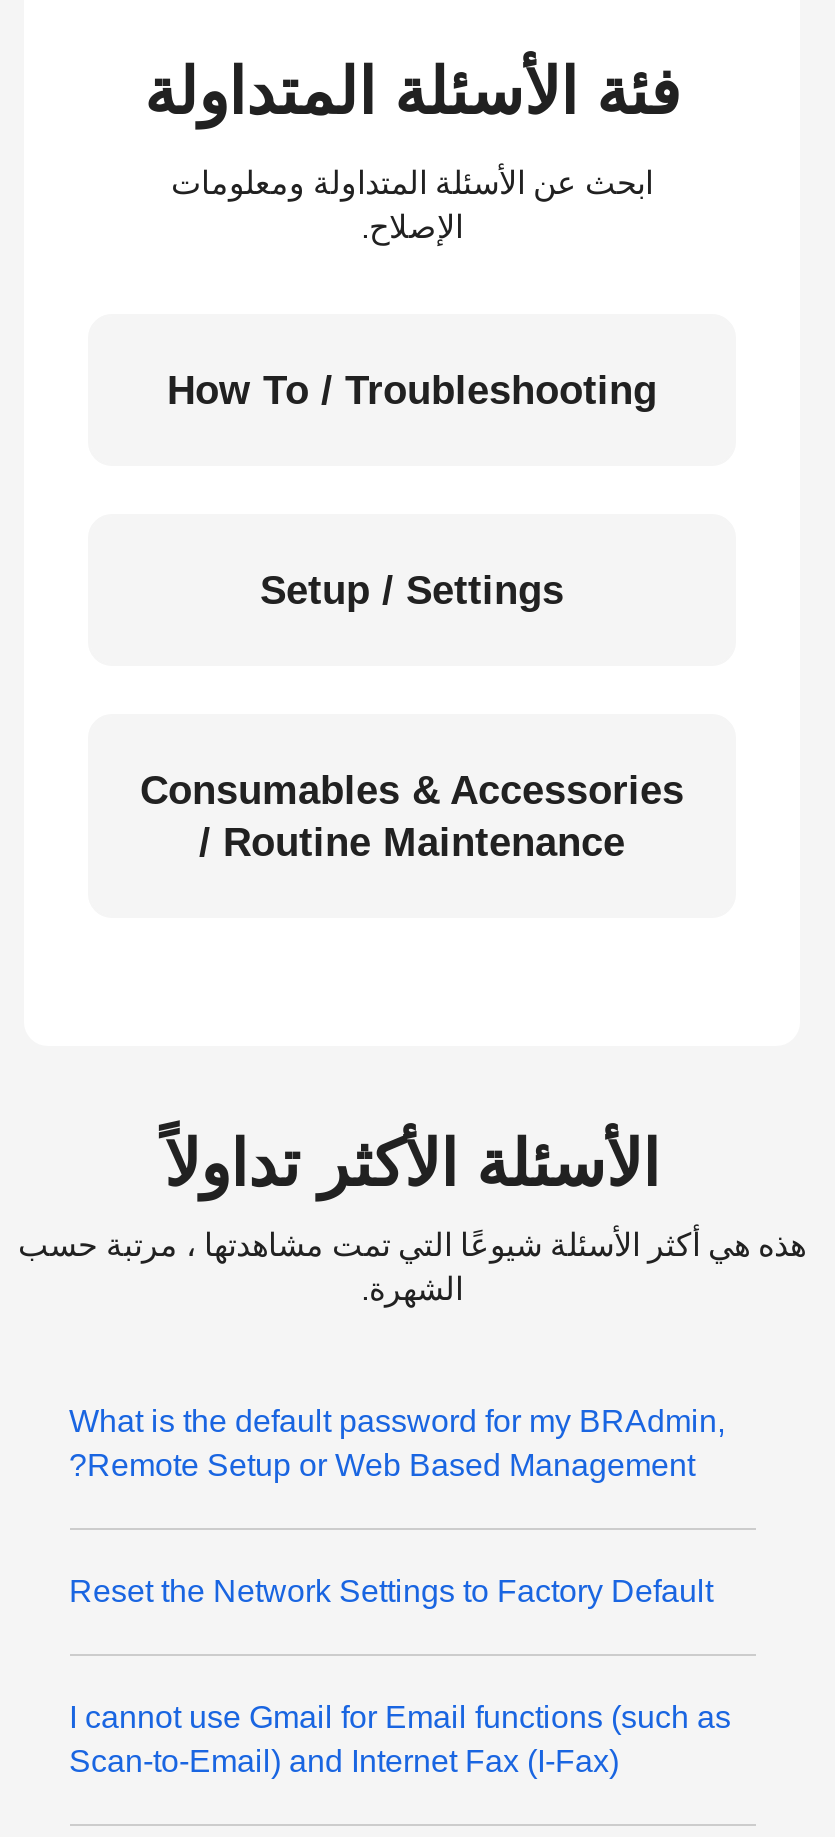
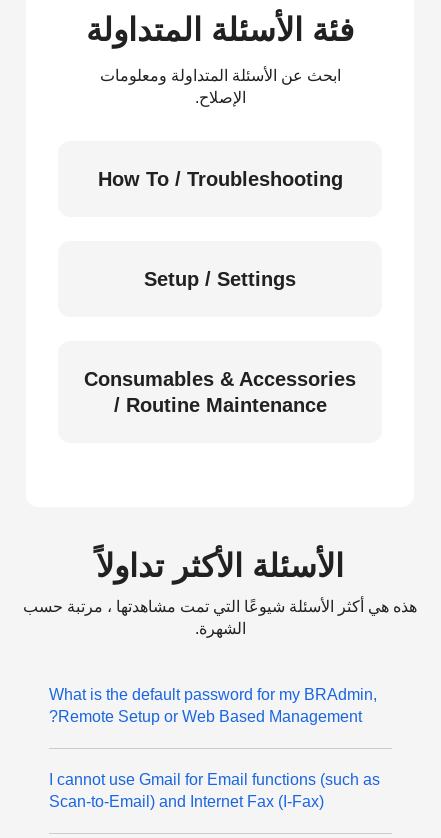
- Reset the Network Settings to Factory Default
